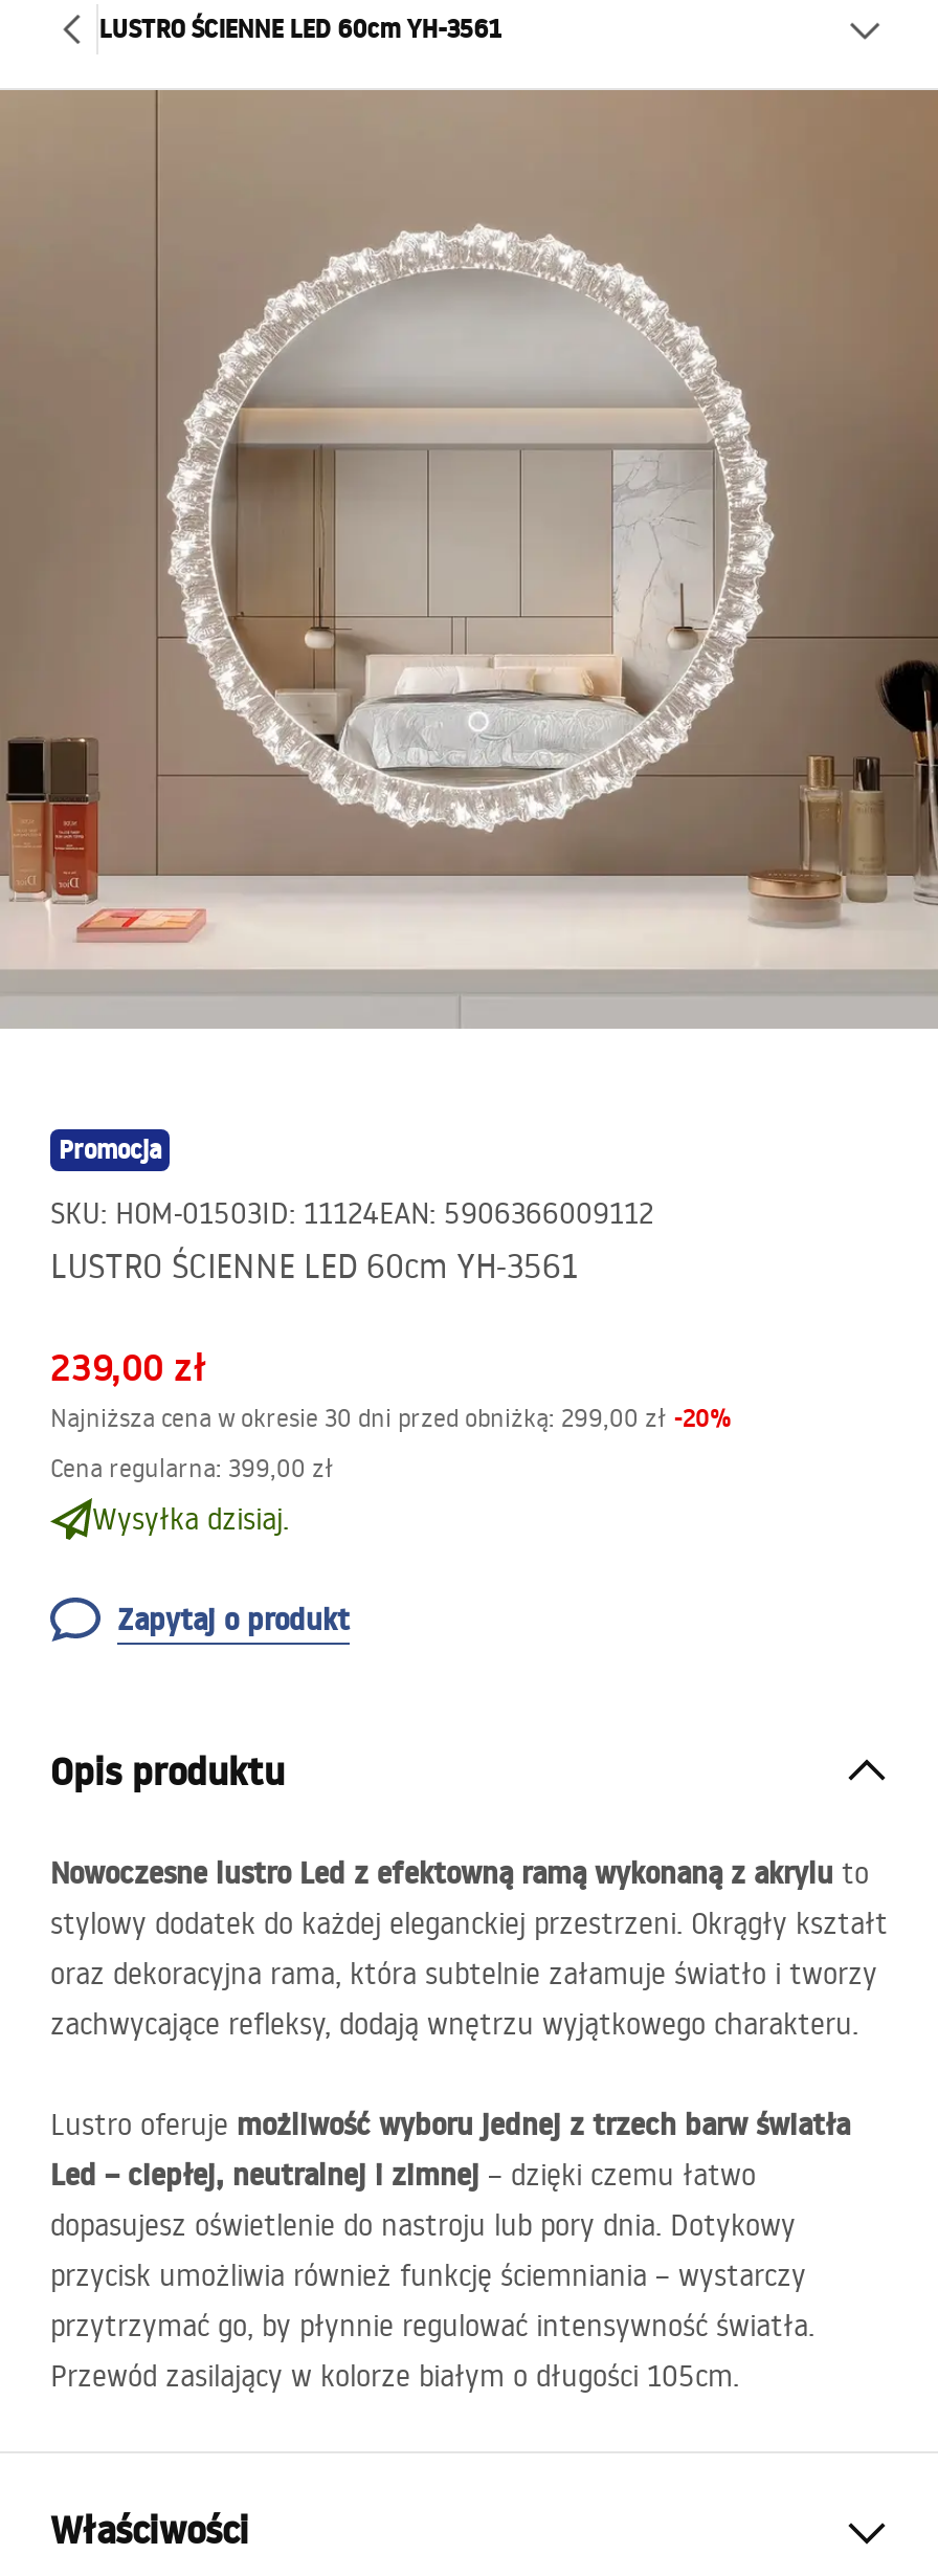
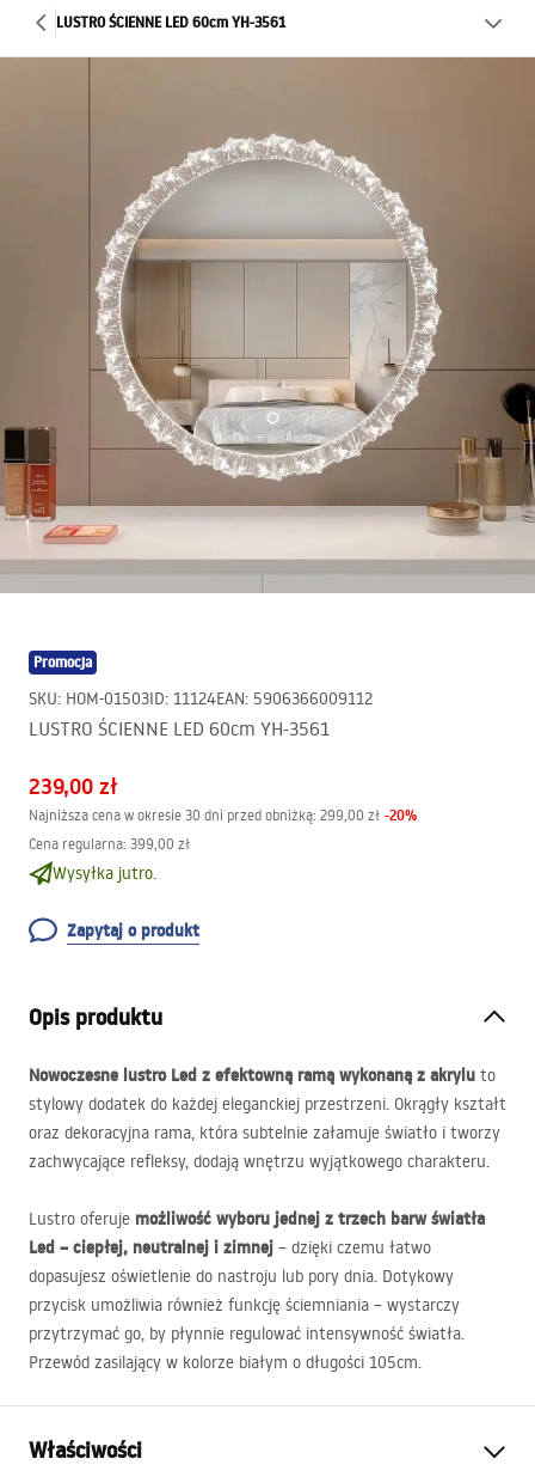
- Wysyłka dzisiaj.
+ Wysyłka jutro.
